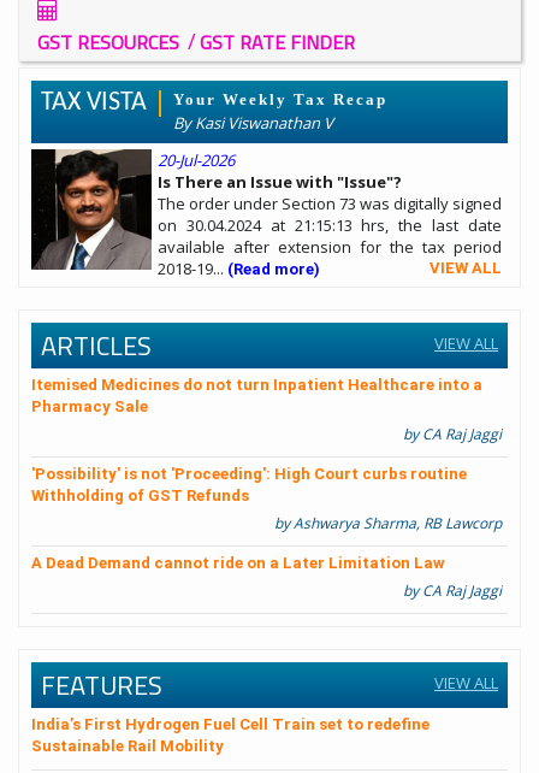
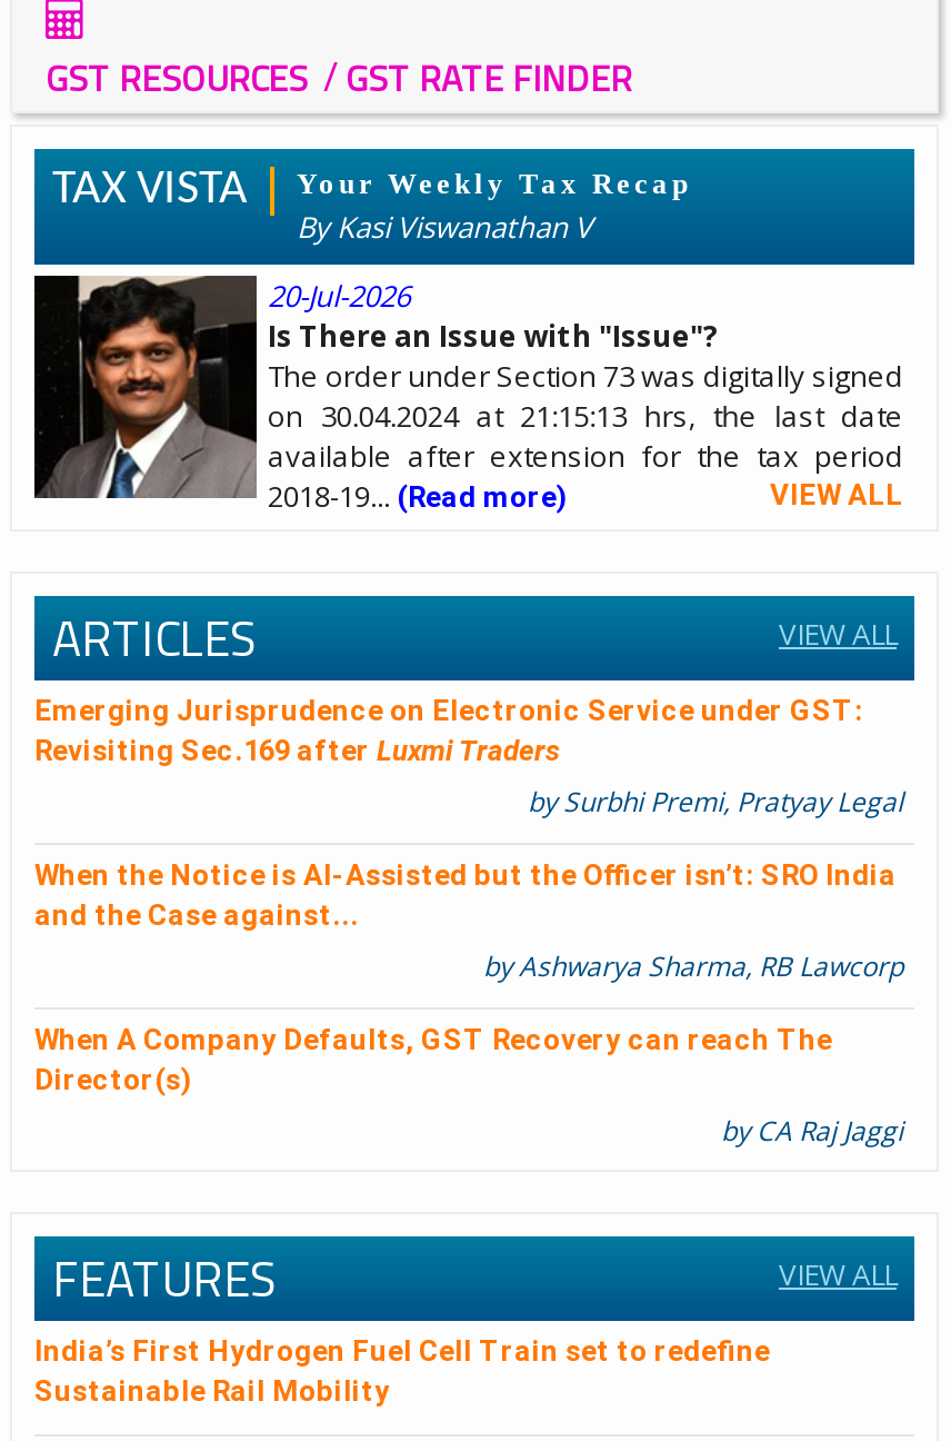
- Itemised Medicines do not turn Inpatient Healthcare into a
- Pharmacy Sale
- by CA Raj Jaggi
+ Emerging Jurisprudence on Electronic Service under GST:
+ Revisiting Sec.169 after Luxmi Traders
+ by Surbhi Premi, Pratyay Legal

- 'Possibility' is not 'Proceeding': High Court curbs routine
- Withholding of GST Refunds
+ When the Notice is AI-Assisted but the Officer isn’t: SRO India
+ and the Case against...

- A Dead Demand cannot ride on a Later Limitation Law
+ When A Company Defaults, GST Recovery can reach The
+ Director(s)
